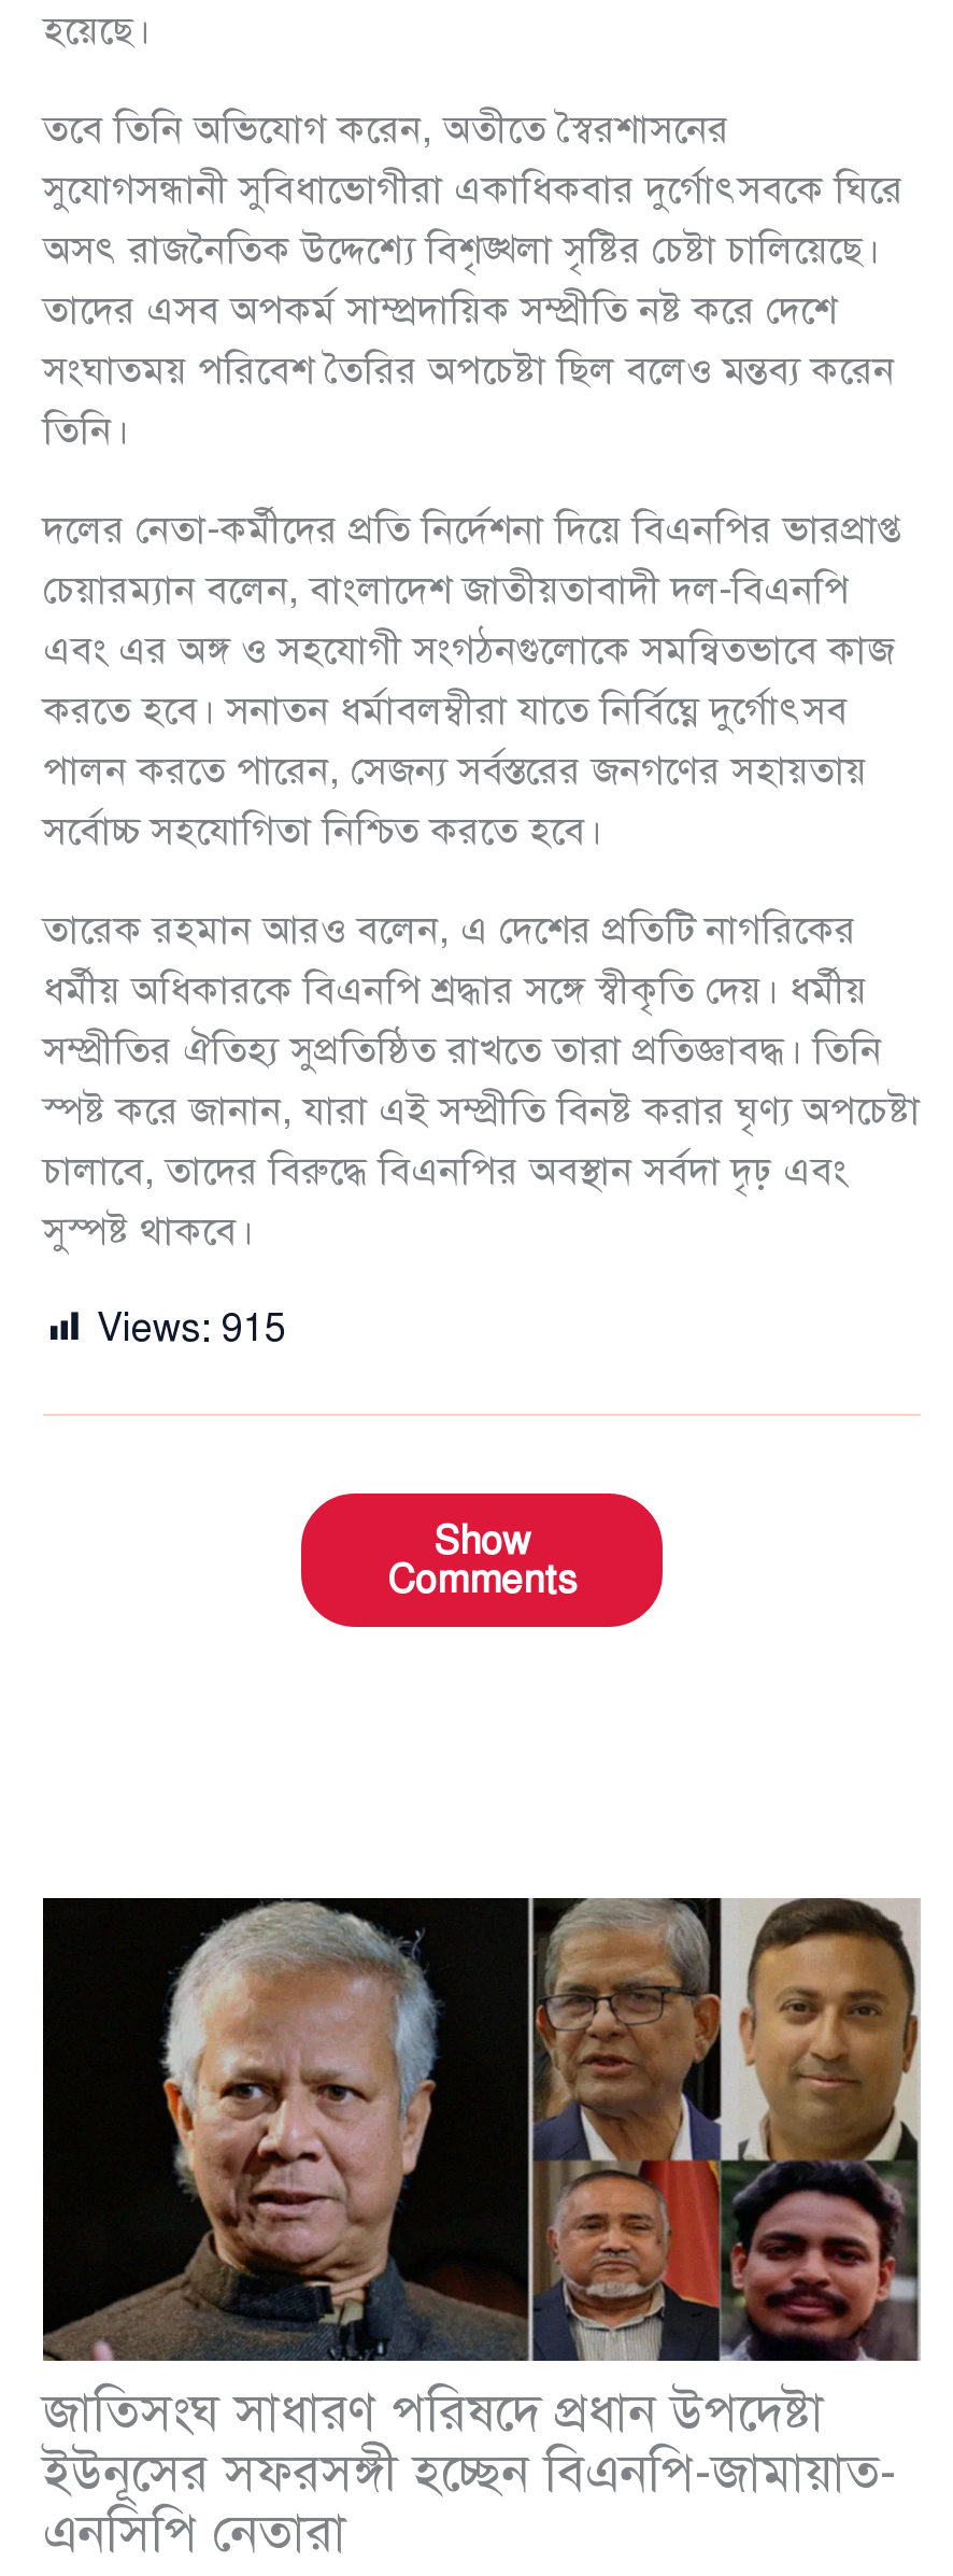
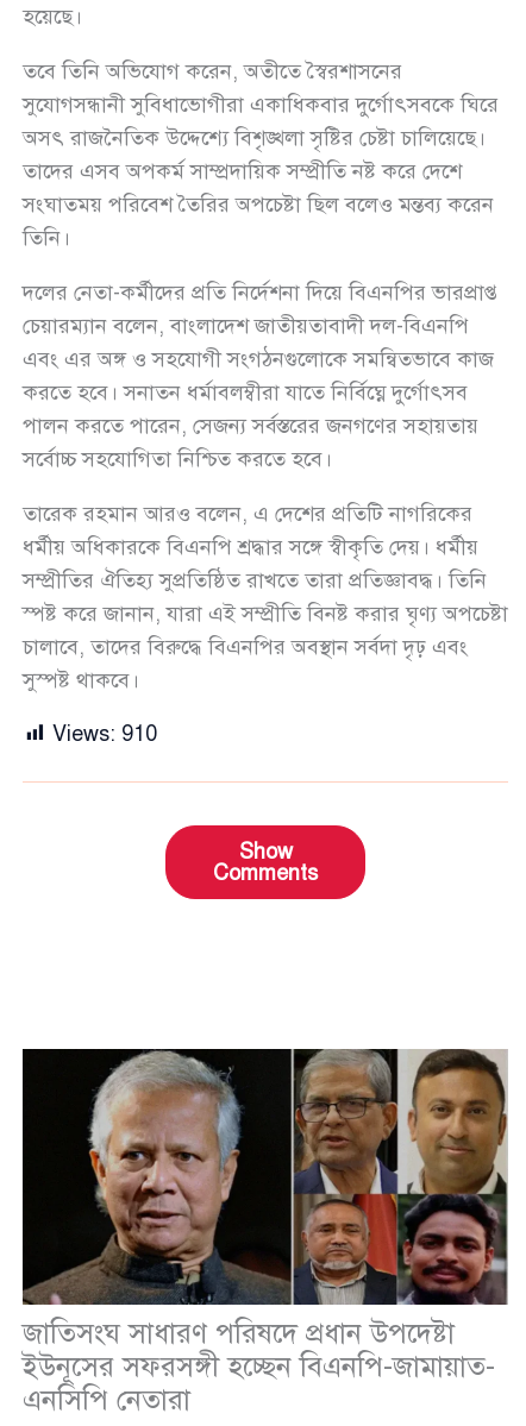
- Views: 915
+ Views: 910
